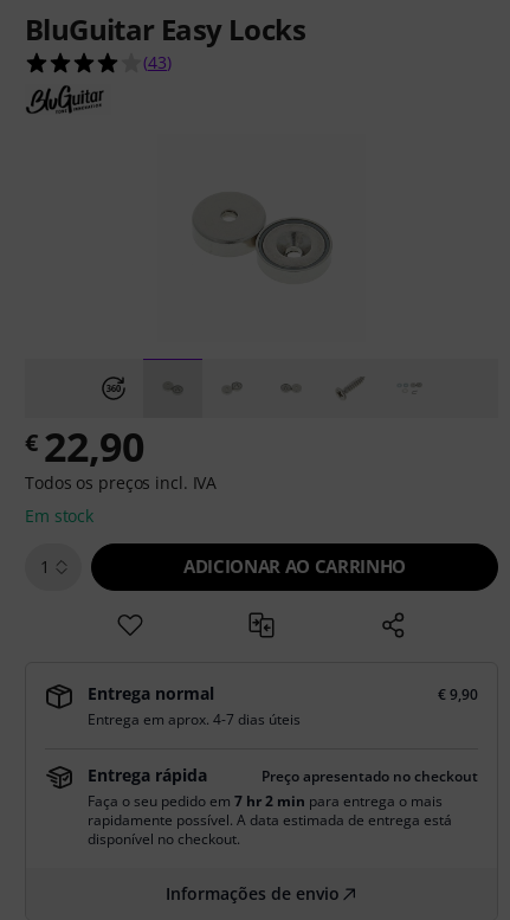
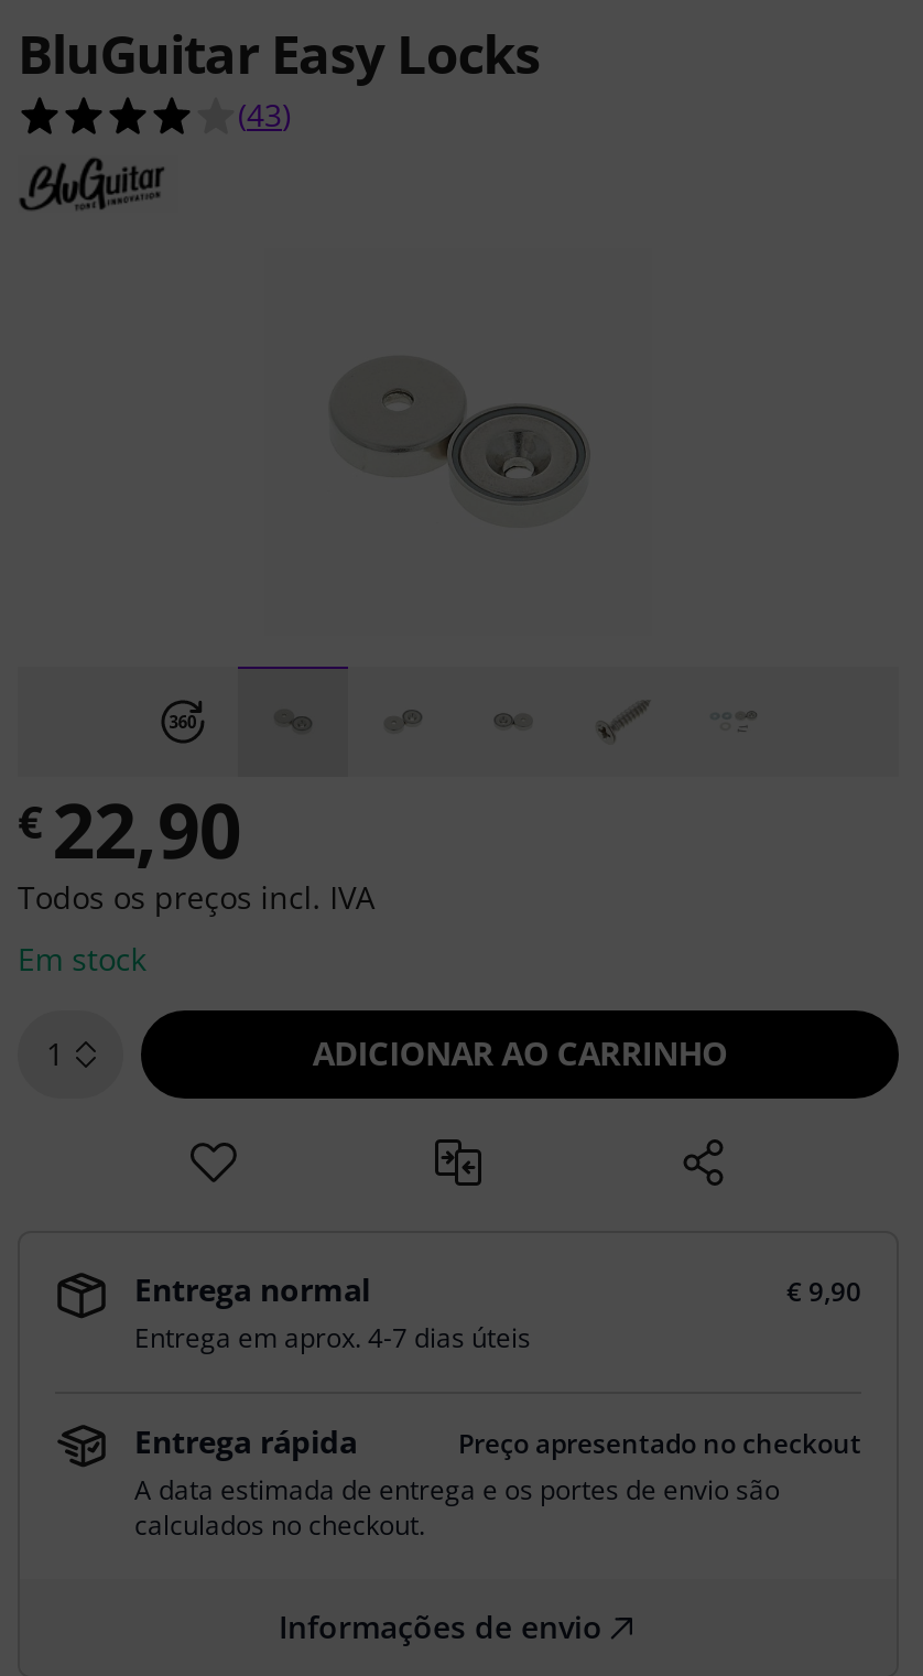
- Faça o seu pedido em 7 hr 2 min para entrega o mais
- rapidamente possível. A data estimada de entrega está
- disponível no checkout.
+ A data estimada de entrega e os portes de envio são
+ calculados no checkout.
